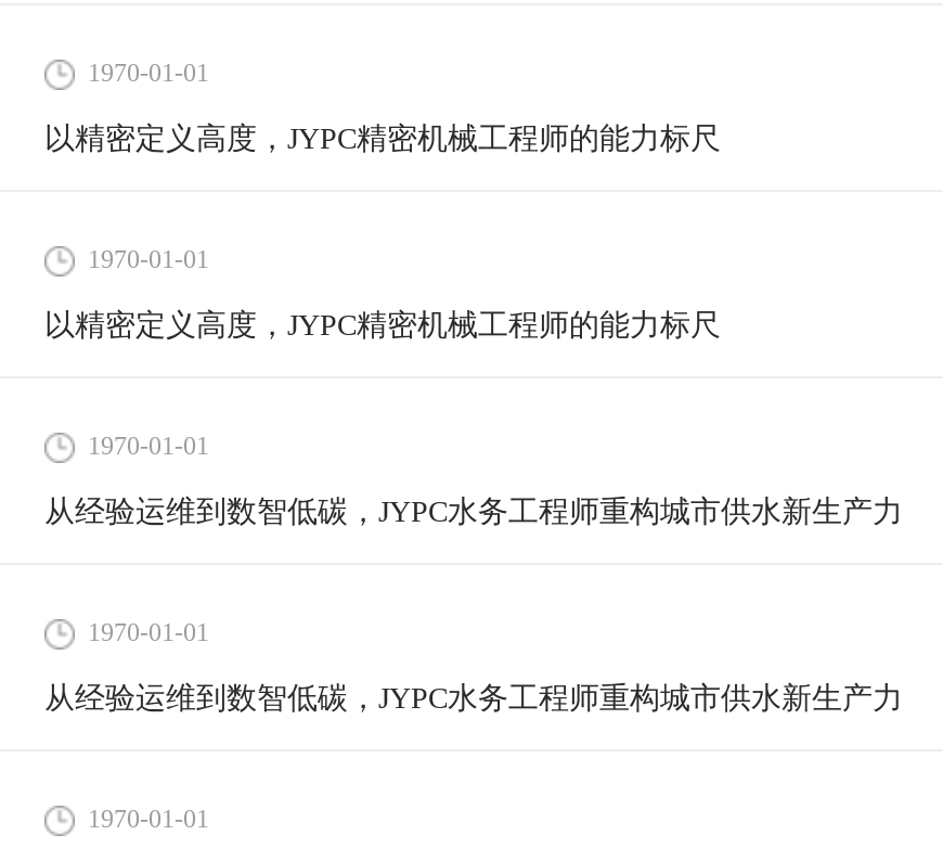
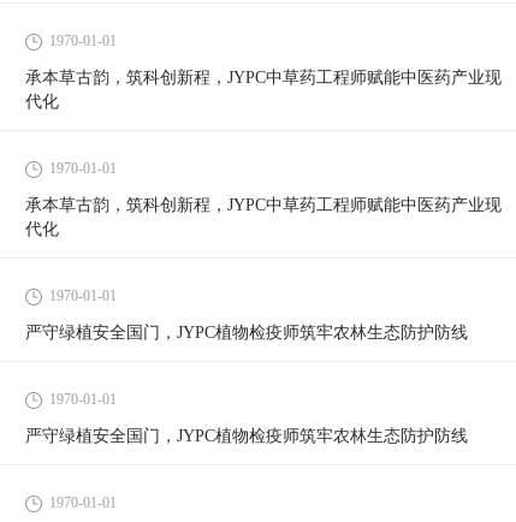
- 以精密定义高度，JYPC精密机械工程师的能力标尺
+ 承本草古韵，筑科创新程，JYPC中草药工程师赋能中医药产业现
+ 代化

- 以精密定义高度，JYPC精密机械工程师的能力标尺
+ 承本草古韵，筑科创新程，JYPC中草药工程师赋能中医药产业现
+ 代化

- 从经验运维到数智低碳，JYPC水务工程师重构城市供水新生产力
+ 严守绿植安全国门，JYPC植物检疫师筑牢农林生态防护防线

- 从经验运维到数智低碳，JYPC水务工程师重构城市供水新生产力
+ 严守绿植安全国门，JYPC植物检疫师筑牢农林生态防护防线
